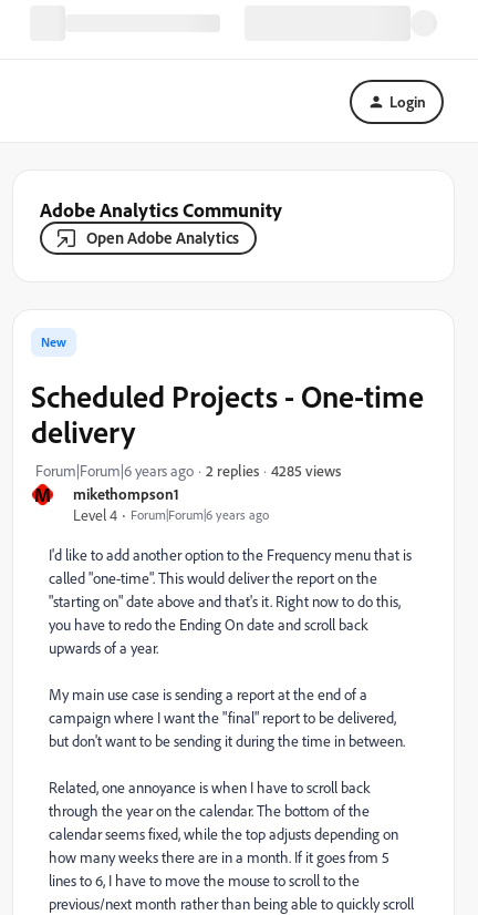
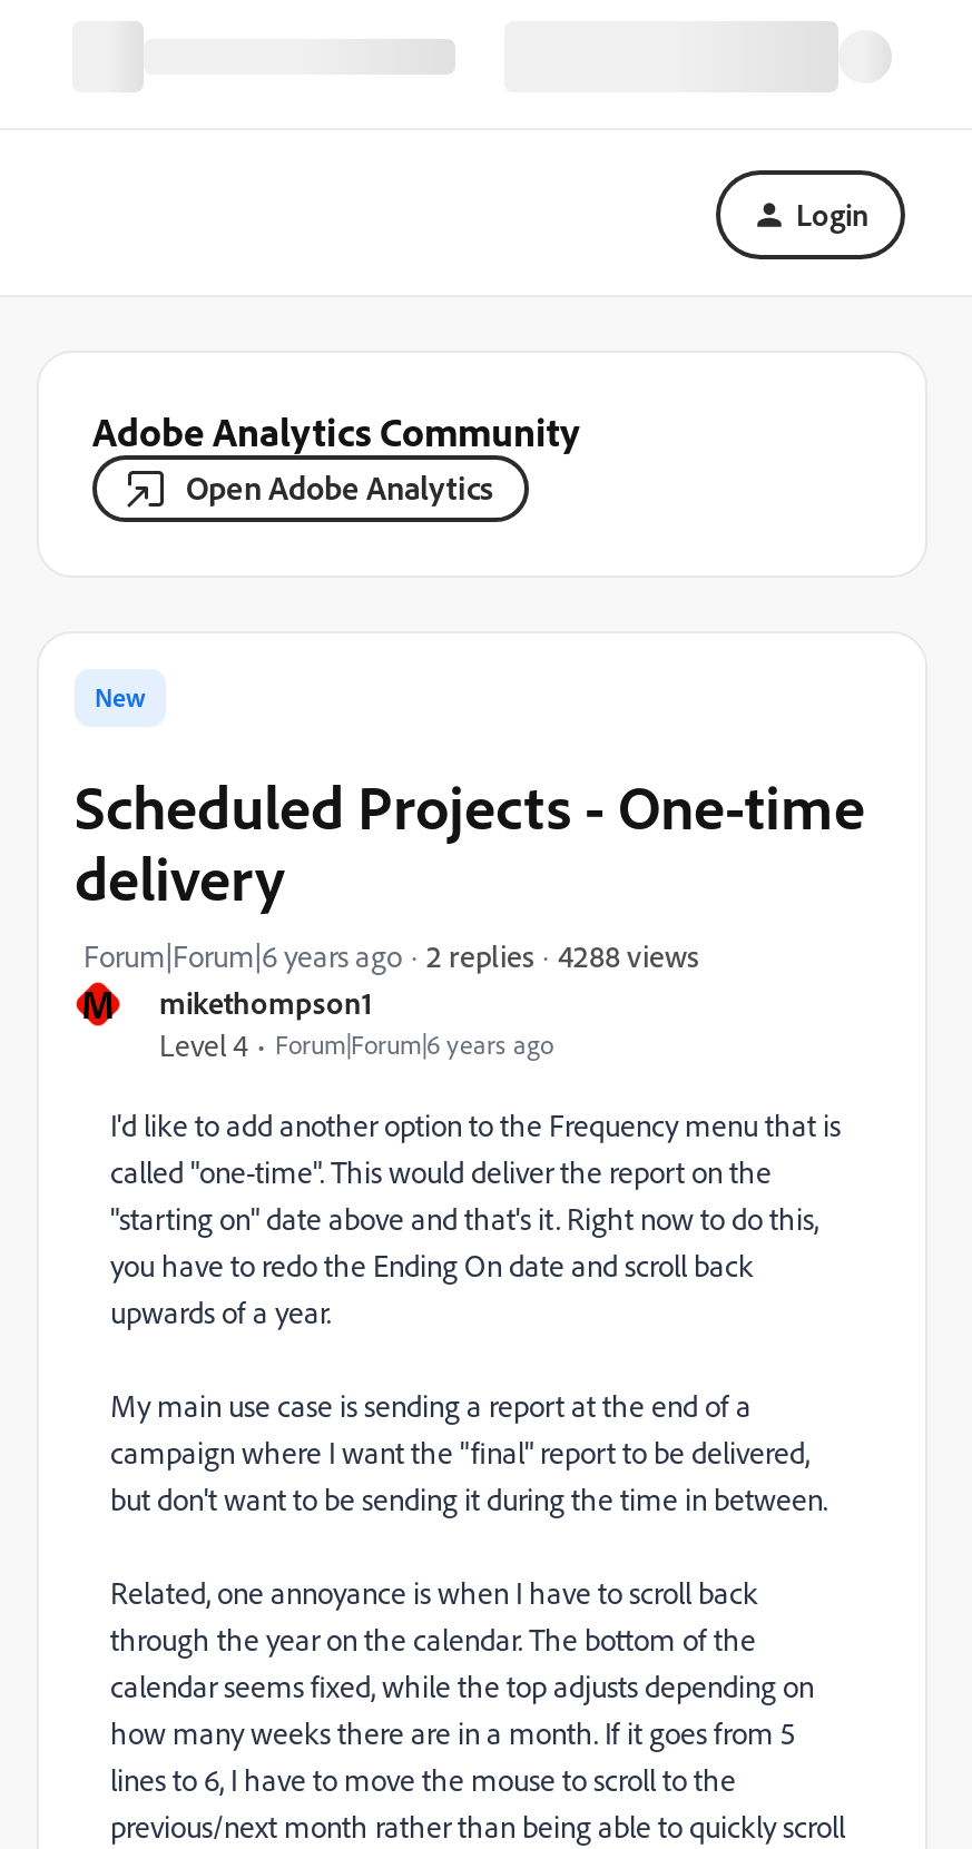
- 4285 views
+ 4288 views
